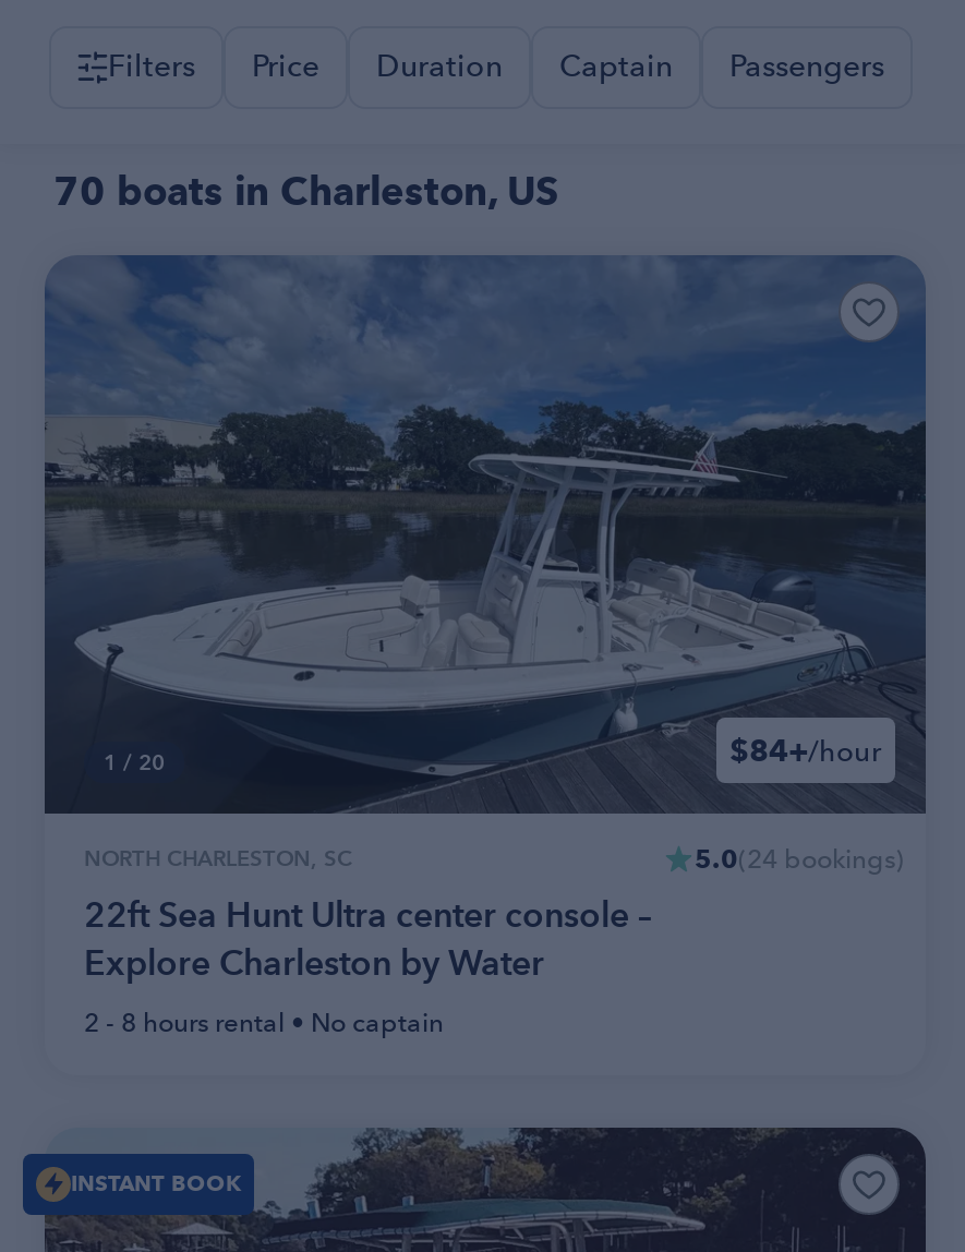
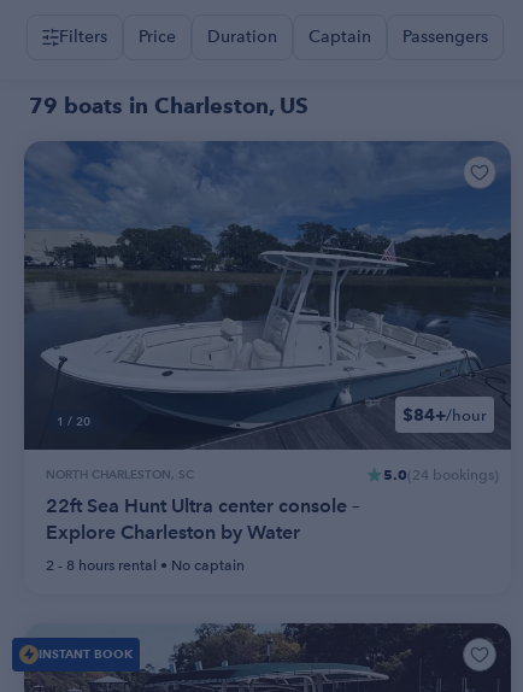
- 70 boats in Charleston, US
+ 79 boats in Charleston, US
